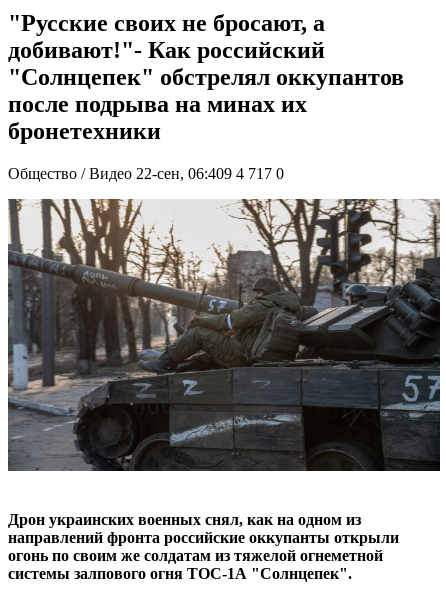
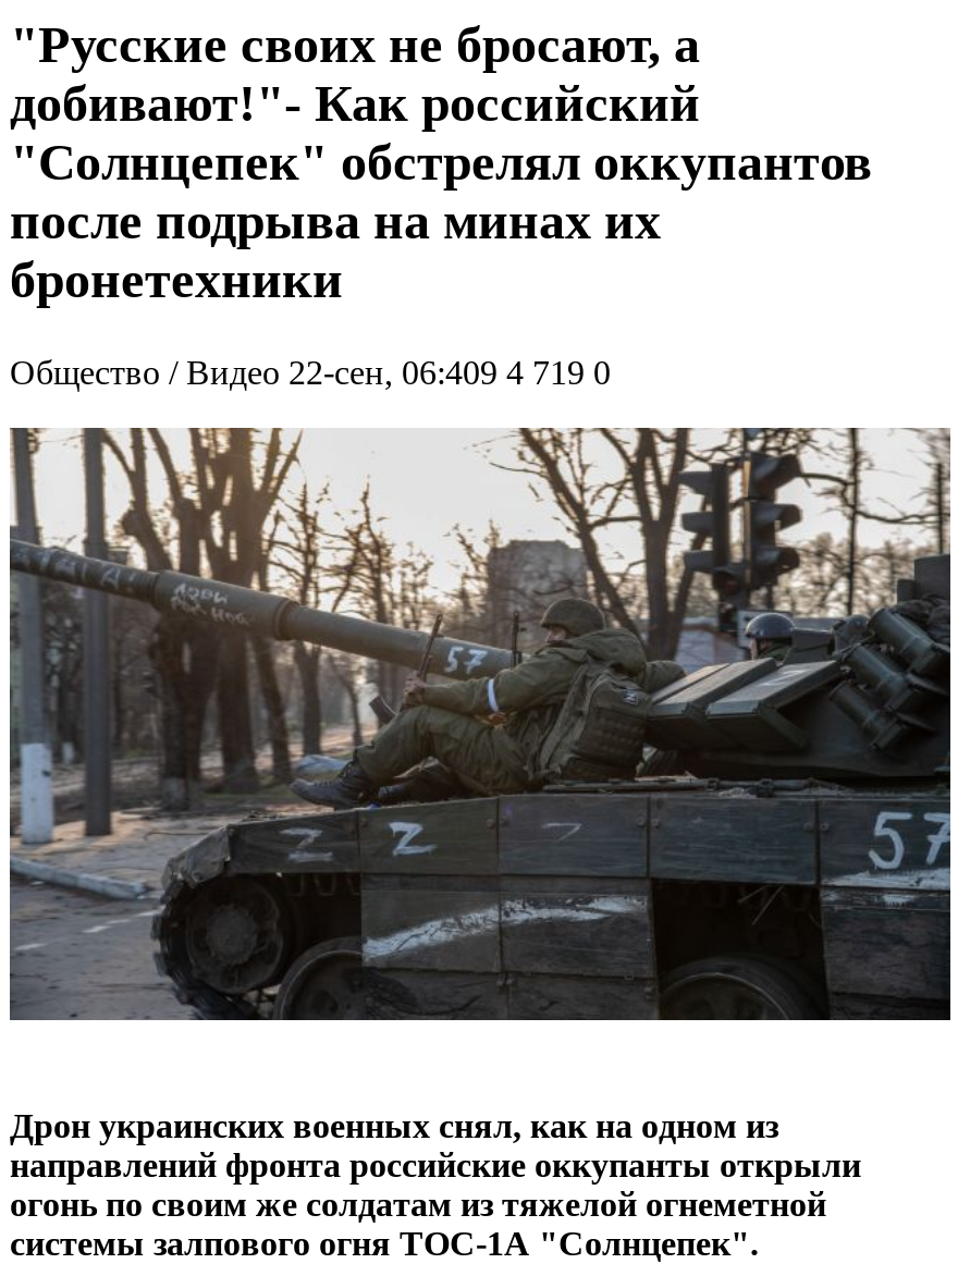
- Общество / Видео 22-сен, 06:409 4 717 0
+ Общество / Видео 22-сен, 06:409 4 719 0
